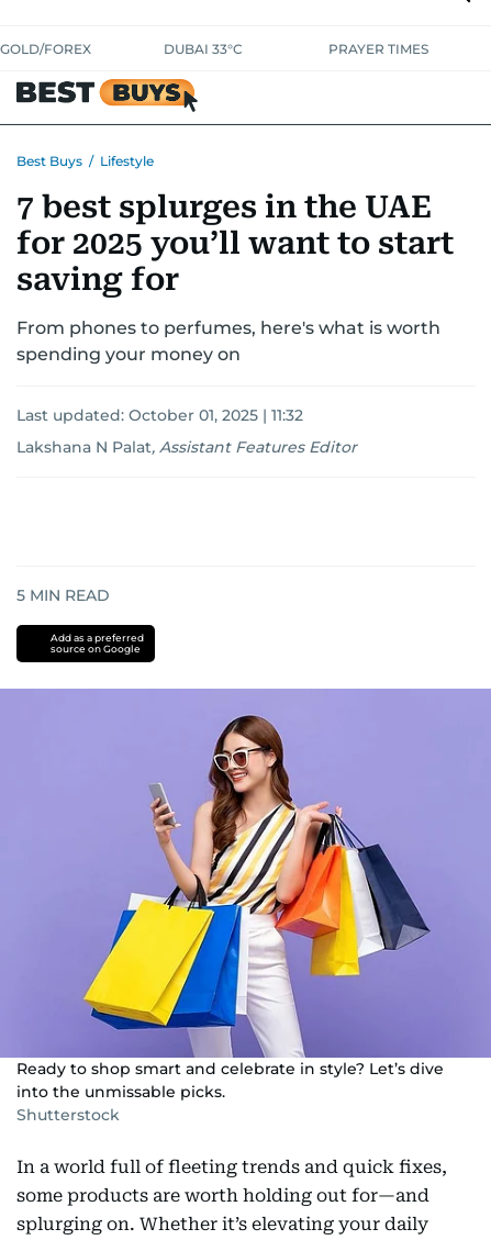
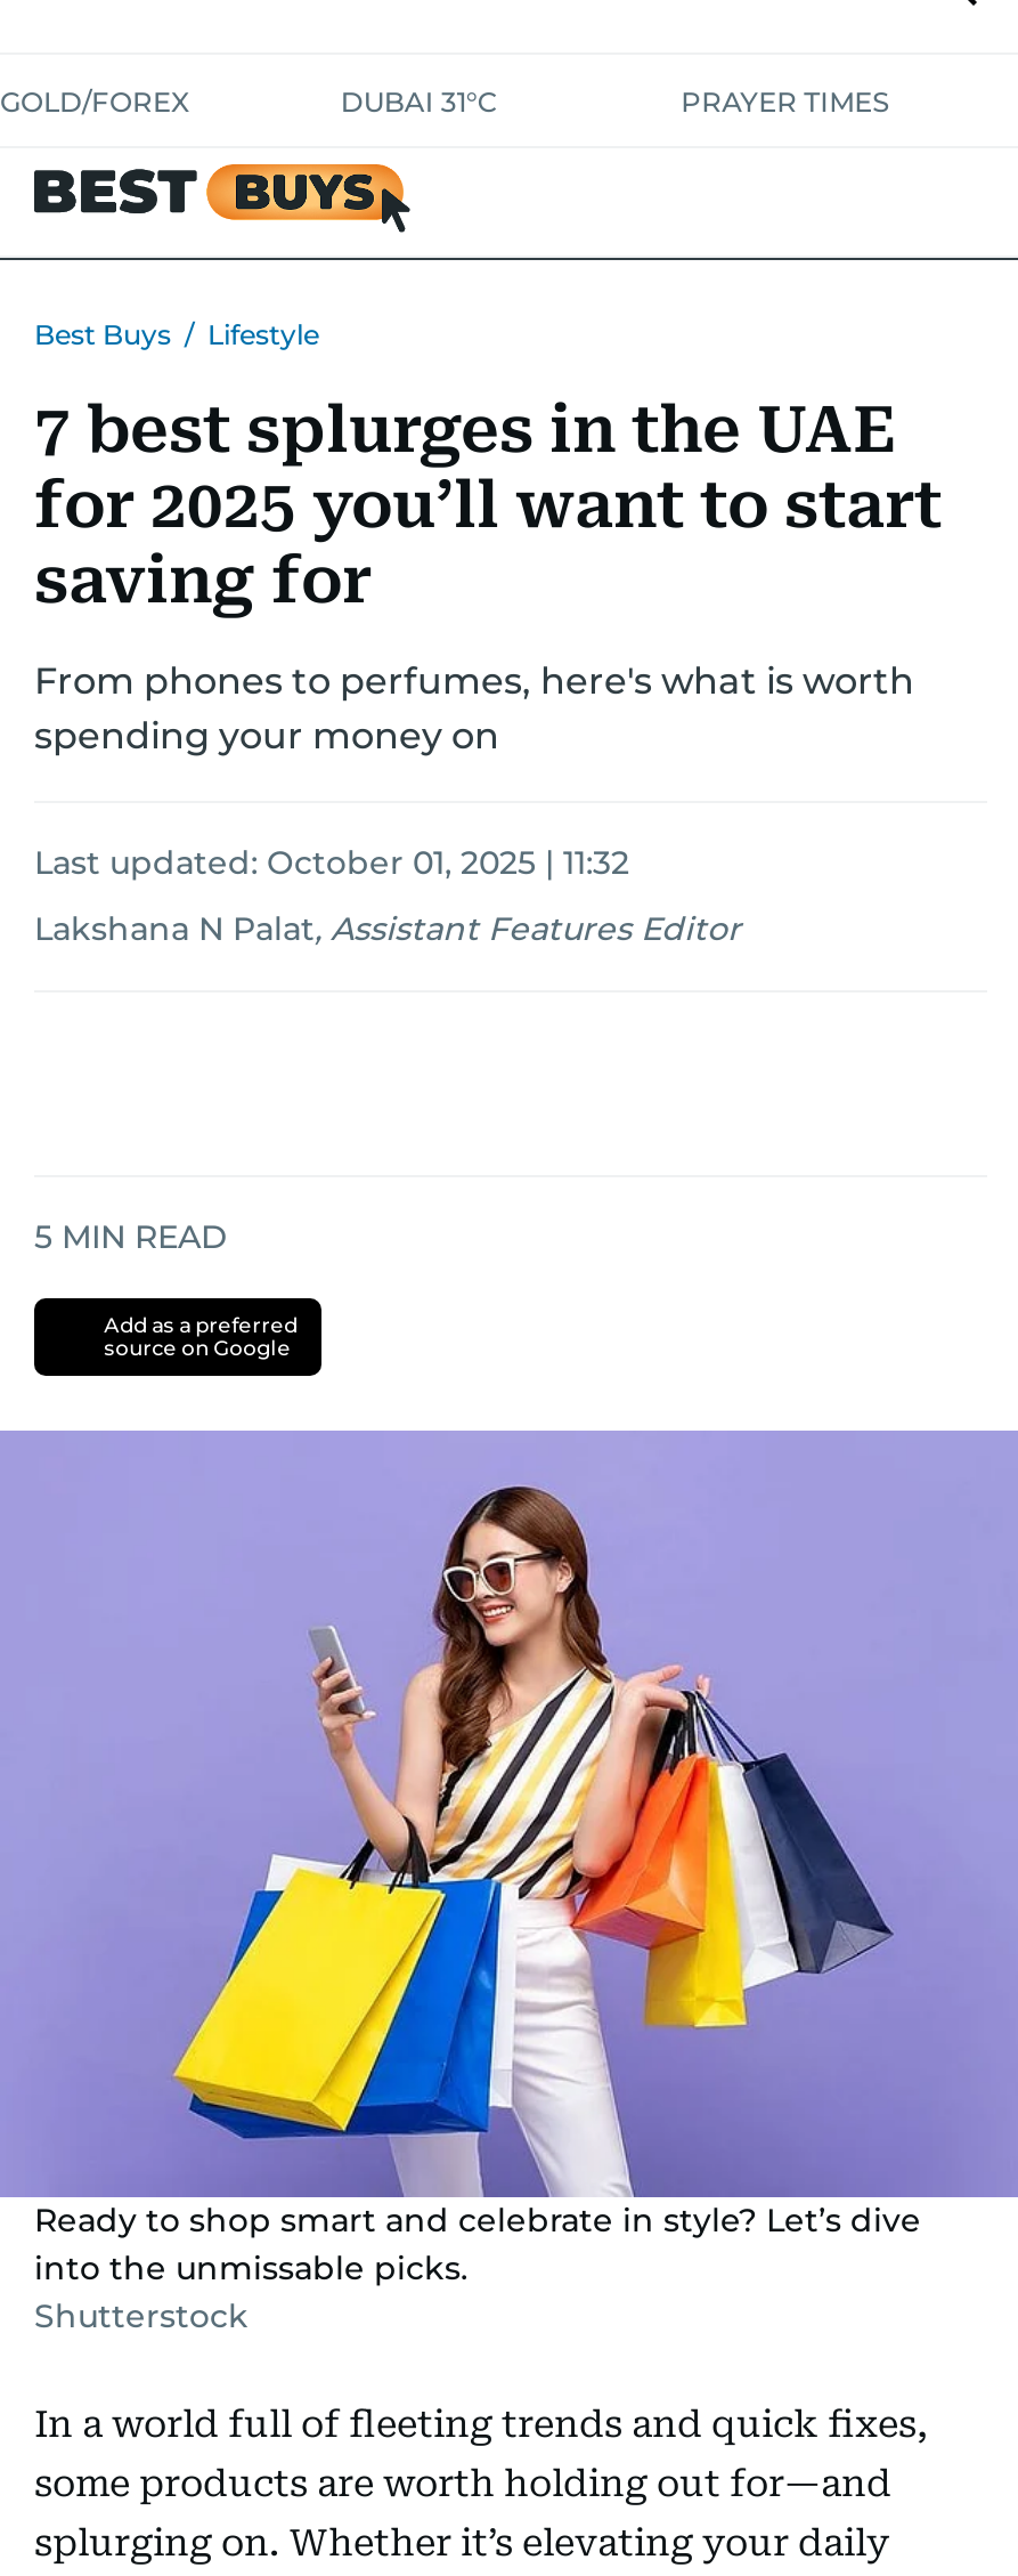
- DUBAI 33°C
+ DUBAI 31°C
